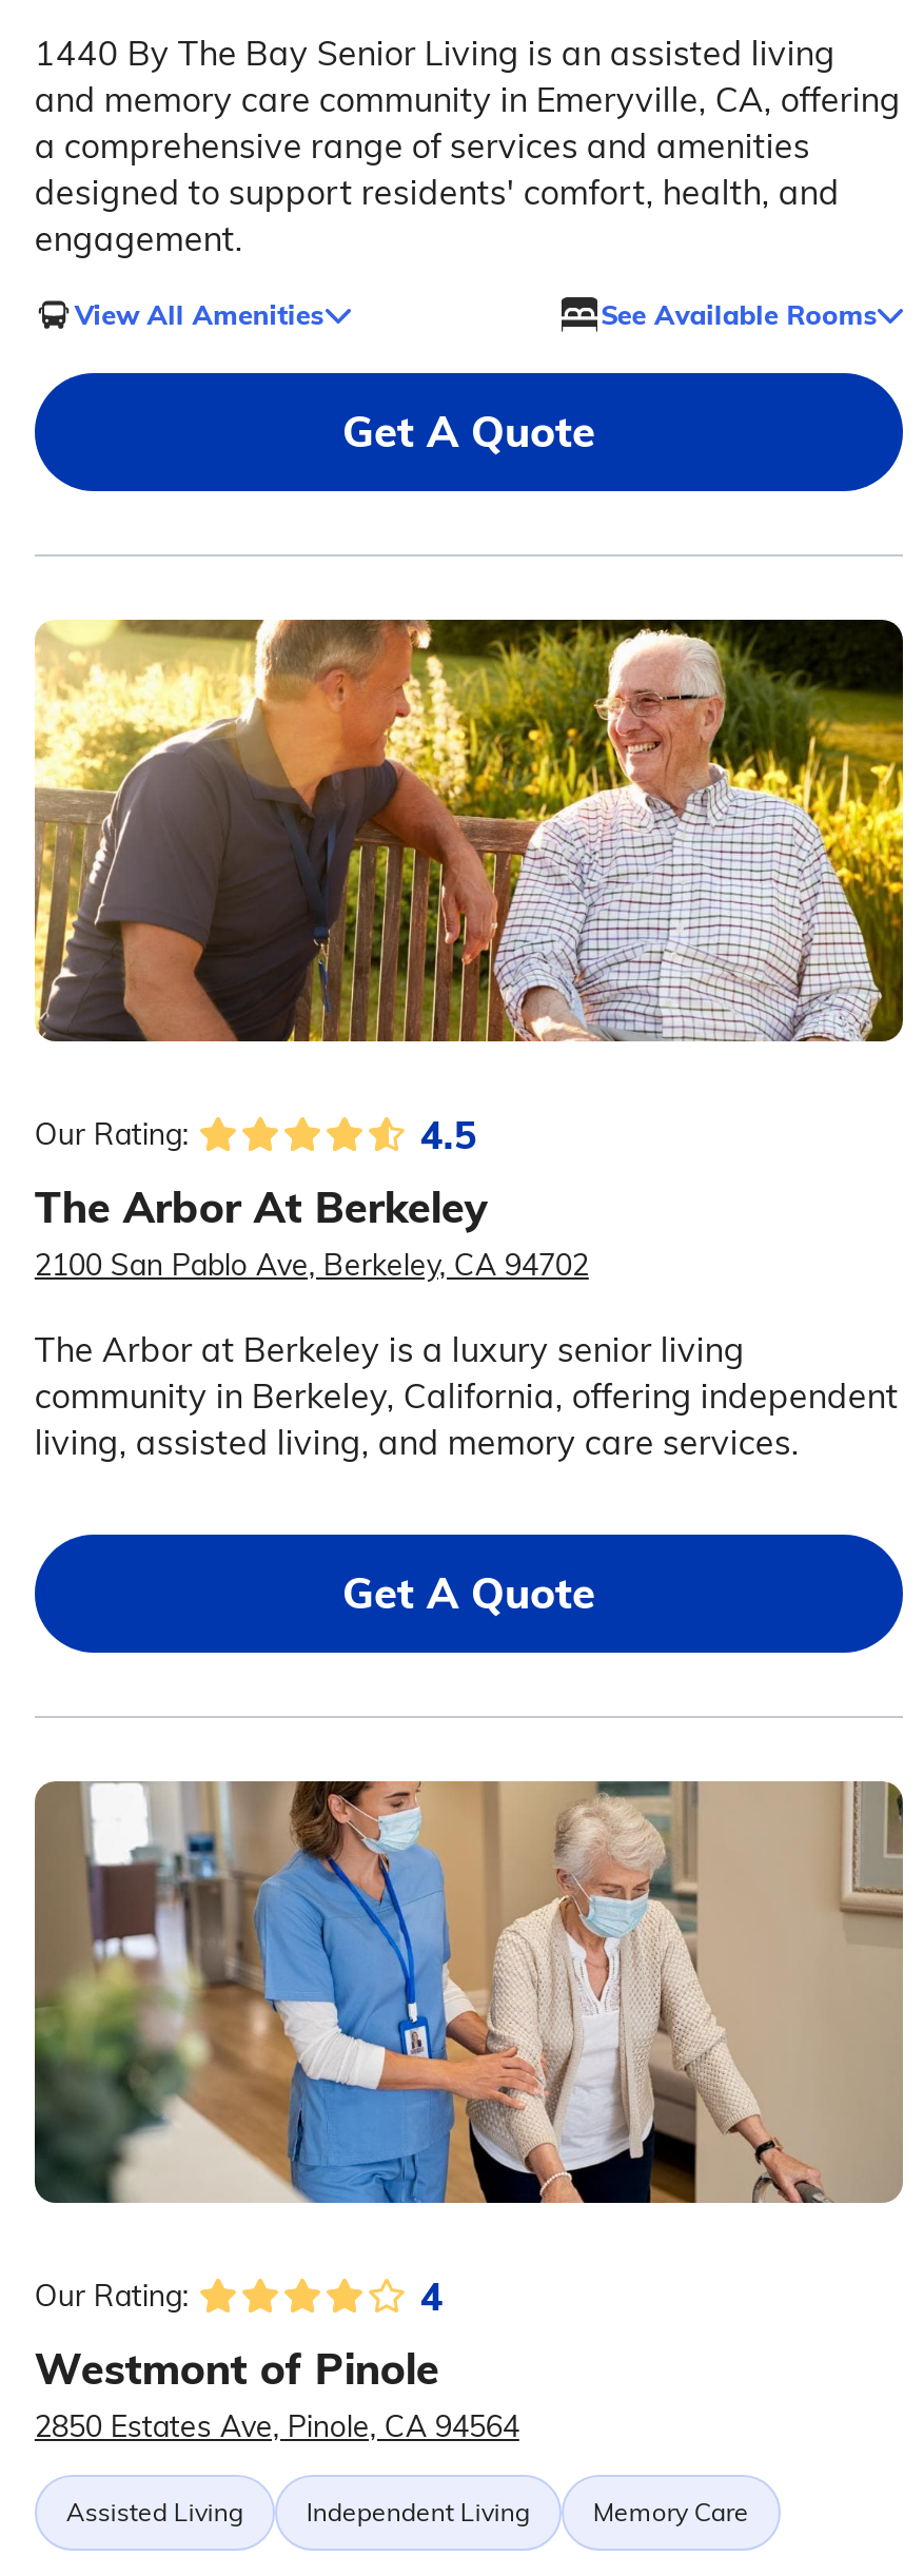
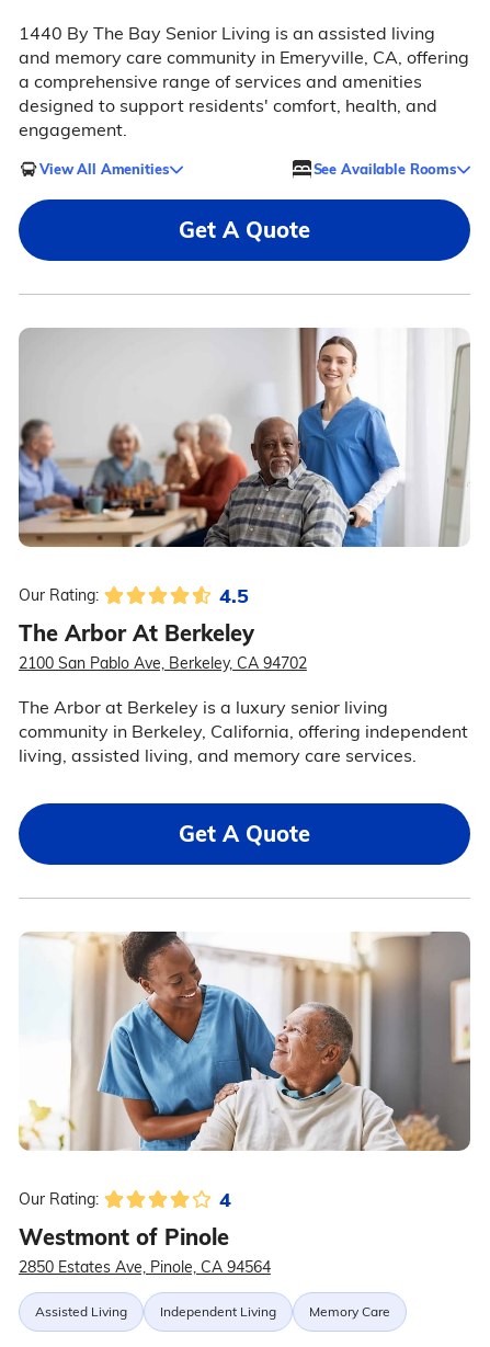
- [image]
+ [image]

- [image]
+ [image]
